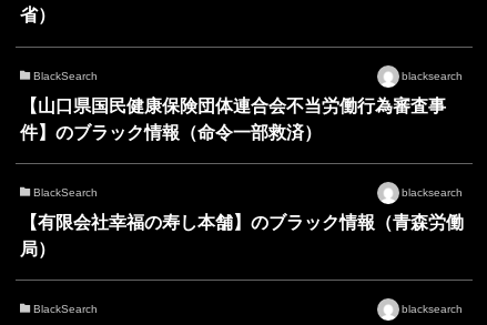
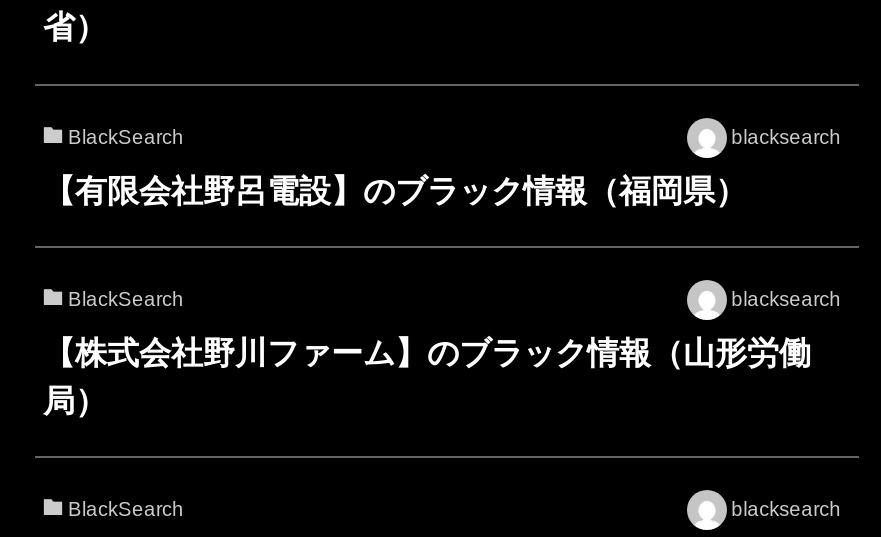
- 【山口県国民健康保険団体連合会不当労働行為審査事
- 件】のブラック情報（命令一部救済）
+ 【有限会社野呂電設】のブラック情報（福岡県）

- 【有限会社幸福の寿し本舗】のブラック情報（青森労働
+ 【株式会社野川ファーム】のブラック情報（山形労働
